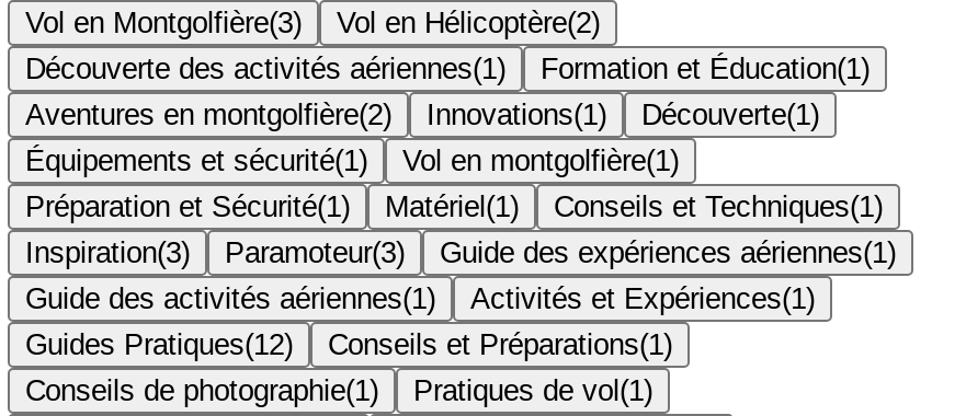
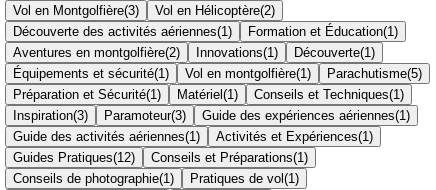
+ Parachutisme(5)
